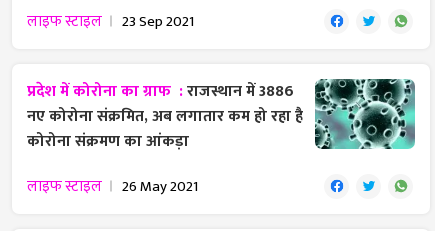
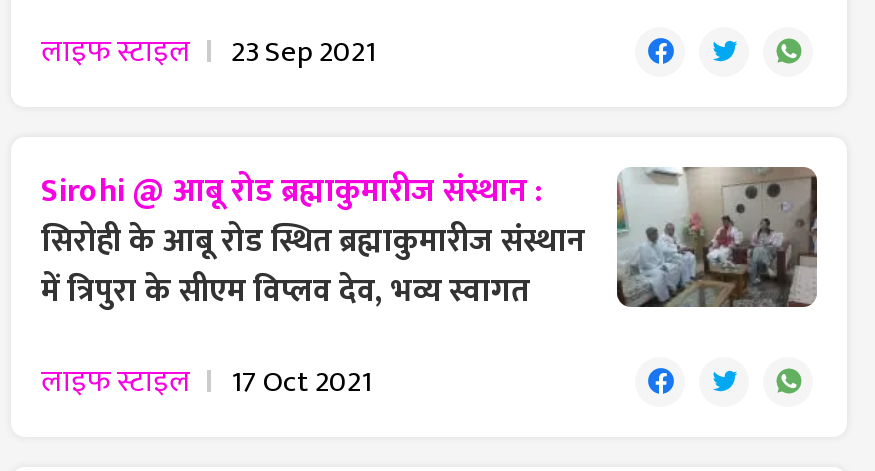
- [image]
- प्रदेश में कोरोना का ग्राफ : राजस्थान में 3886
- नए कोरोना संक्रमित, अब लगातार कम हो रहा है
- कोरोना संक्रमण का आंकड़ा
+ [image]
+ Sirohi @ आबू रोड ब्रह्माकुमारीज संस्थान :
+ सिरोही के आबू रोड स्थित ब्रह्माकुमारीज संस्थान
+ में त्रिपुरा के सीएम विप्लव देव, भव्य स्वागत

- लाइफ स्टाइल 26 May 2021
+ लाइफ स्टाइल 17 Oct 2021
